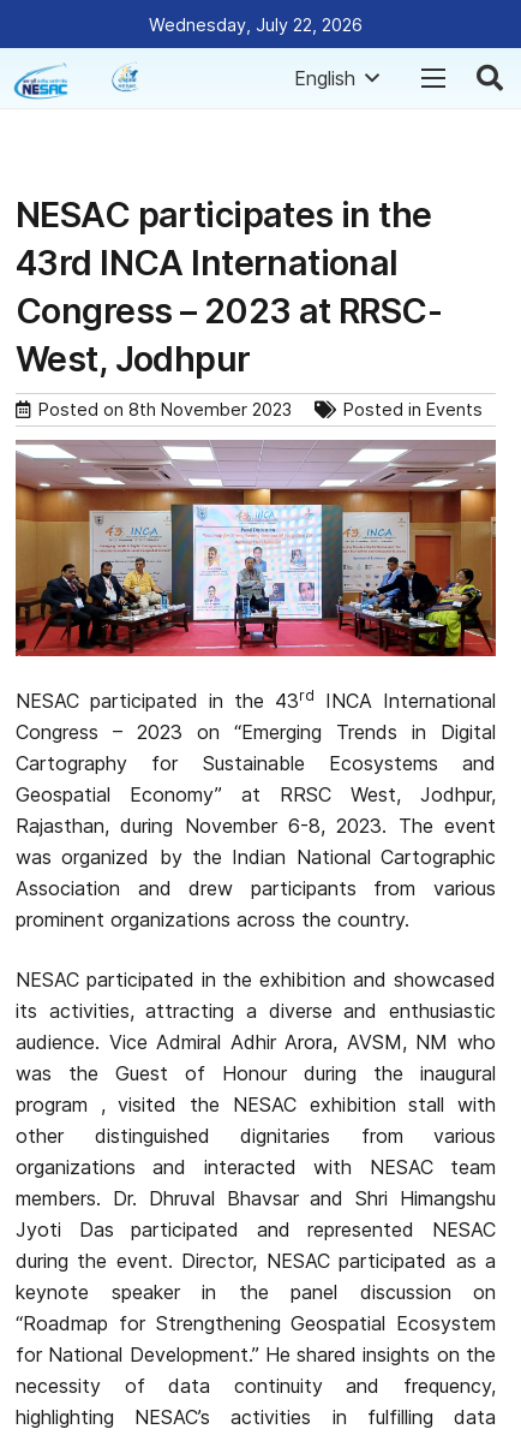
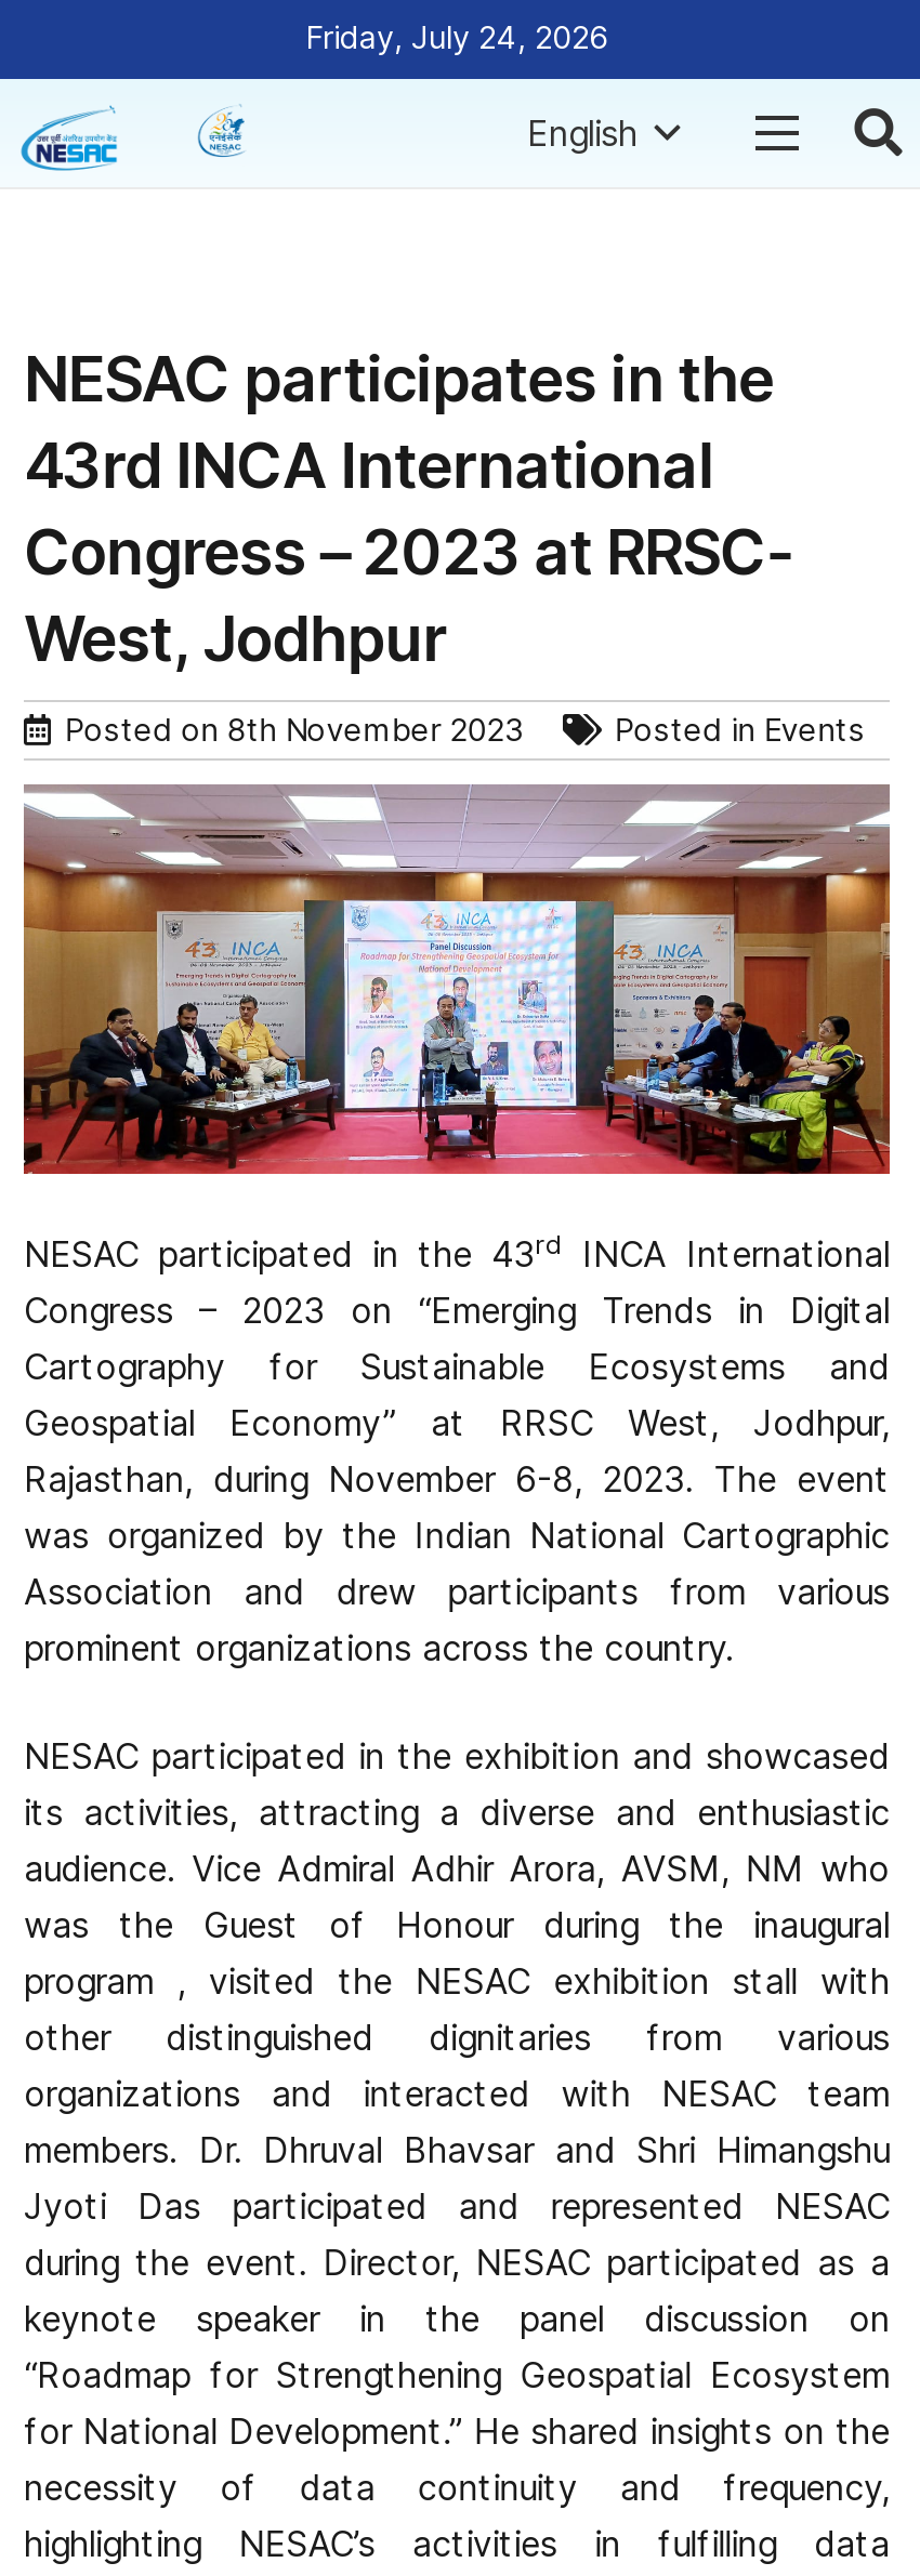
- Wednesday, July 22, 2026
+ Friday, July 24, 2026
